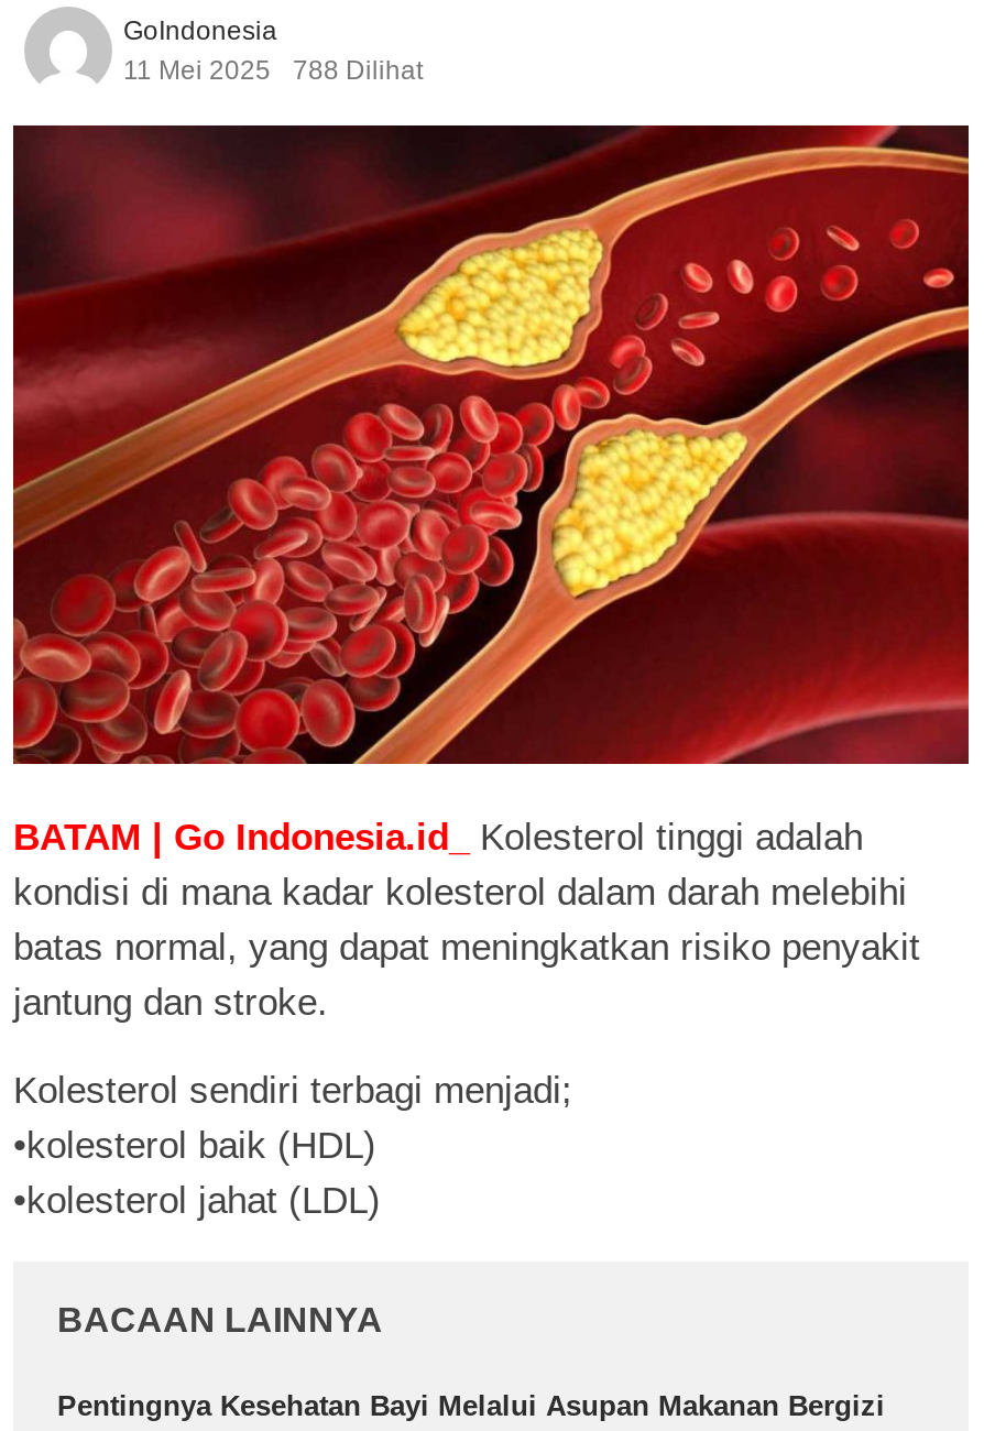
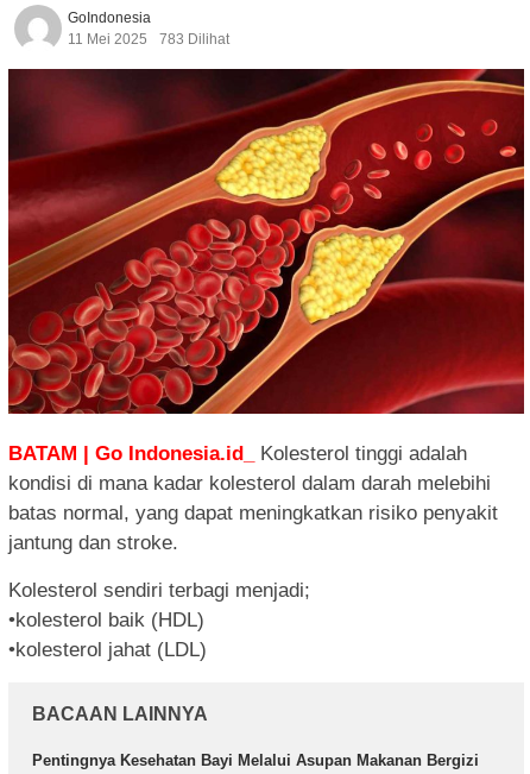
- 11 Mei 2025 788 Dilihat
+ 11 Mei 2025 783 Dilihat
